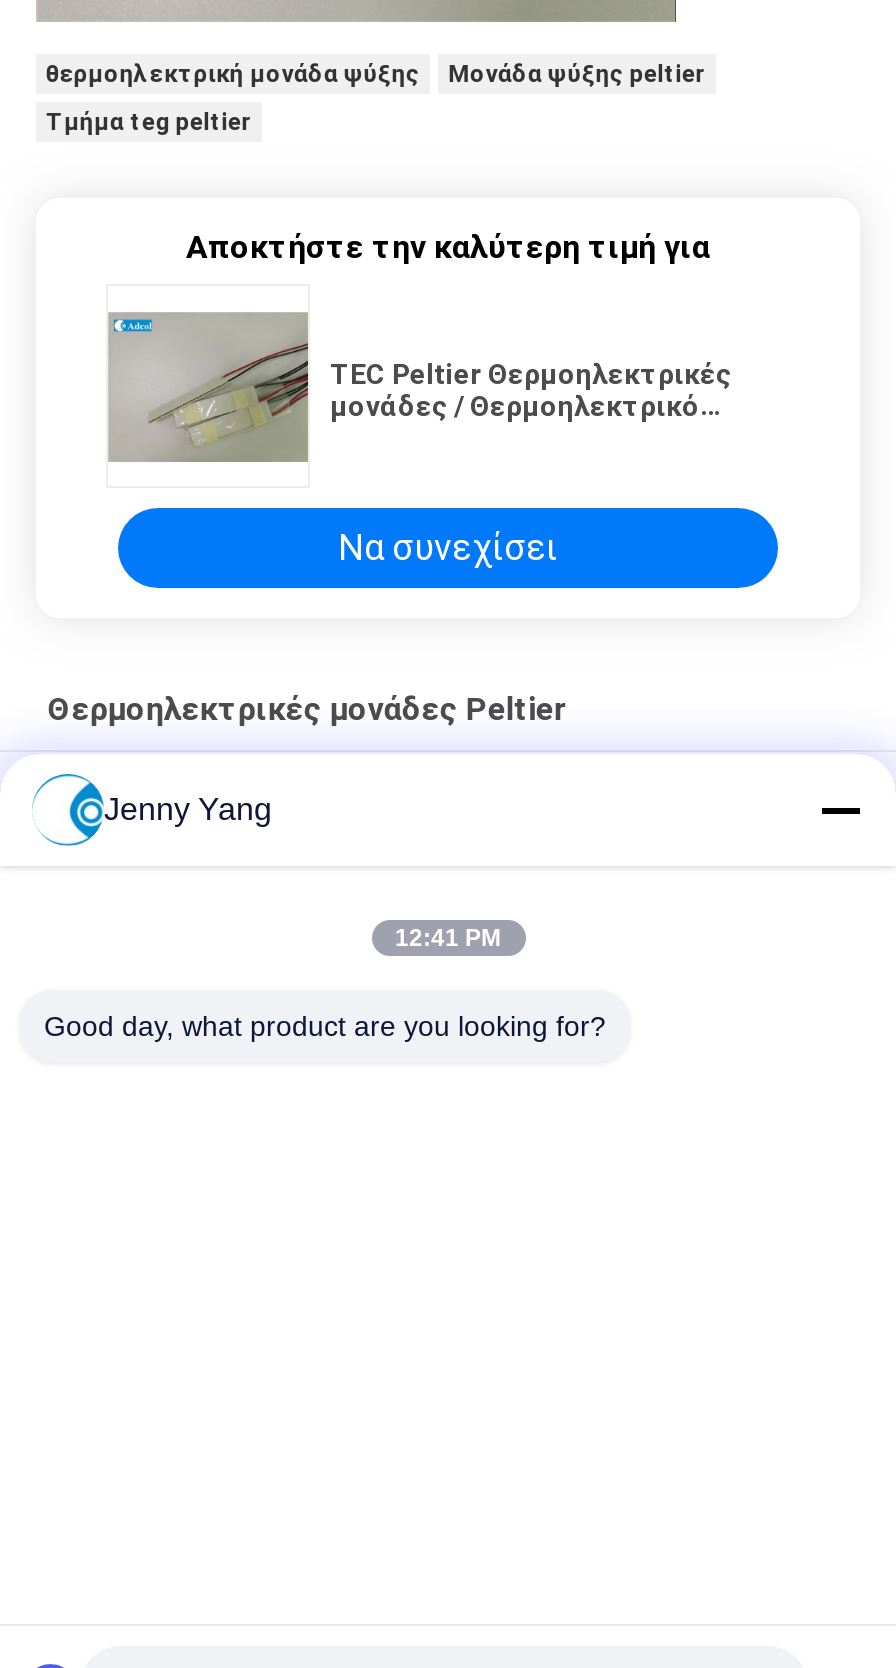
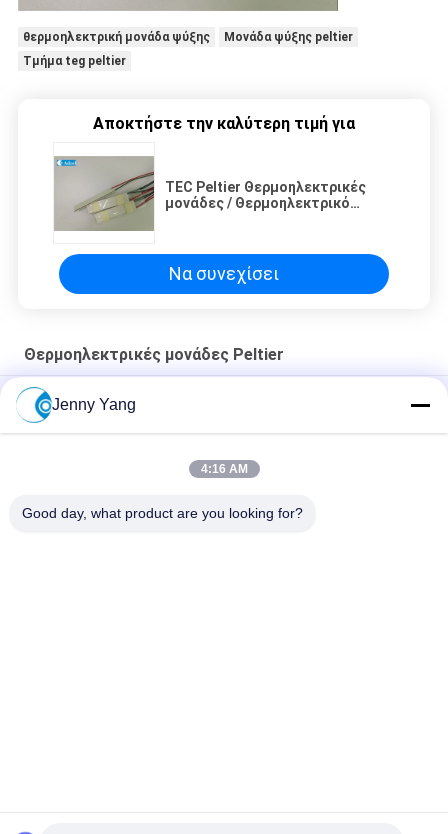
- 12:41 PM
+ 4:16 AM
